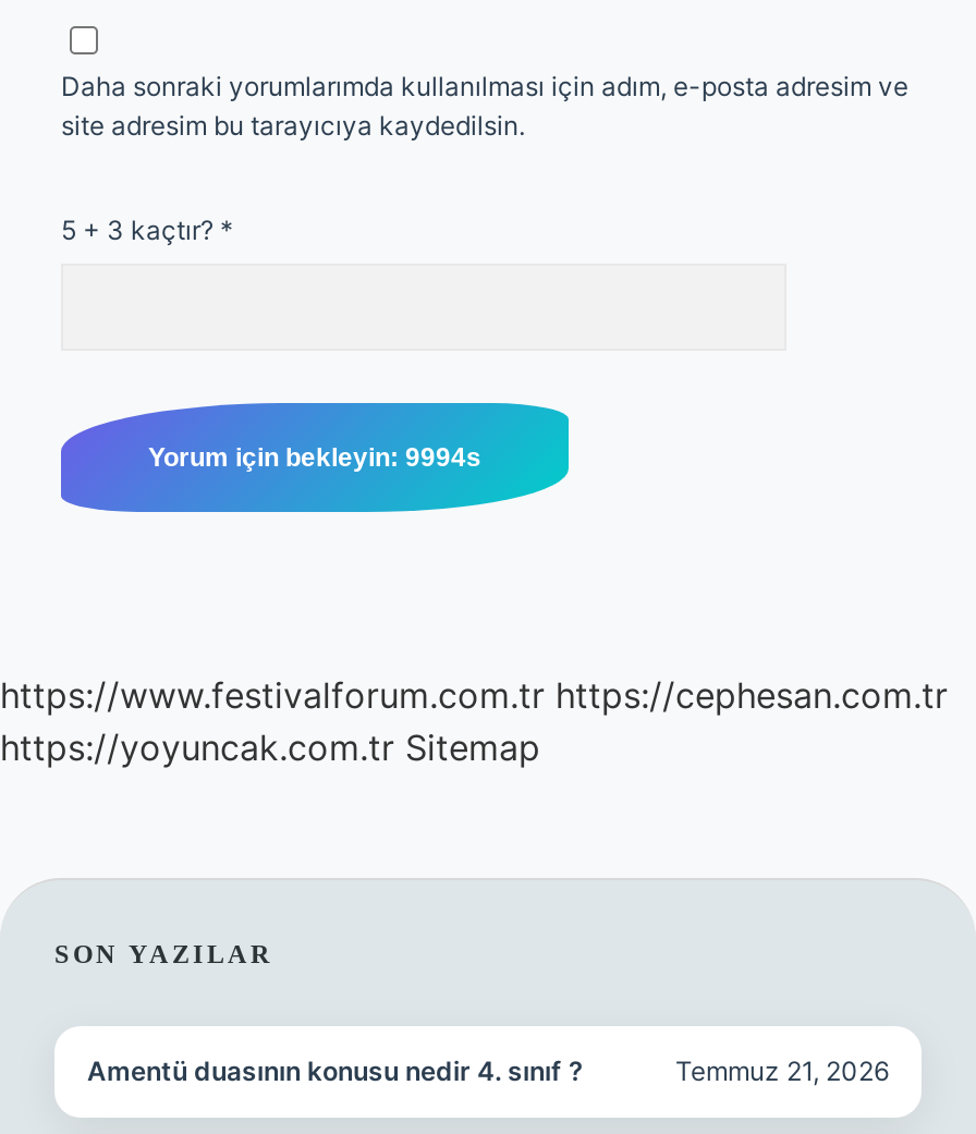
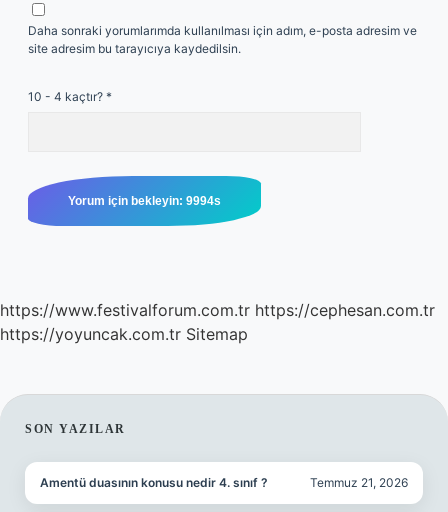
- 5 + 3 kaçtır? *
+ 10 - 4 kaçtır? *
